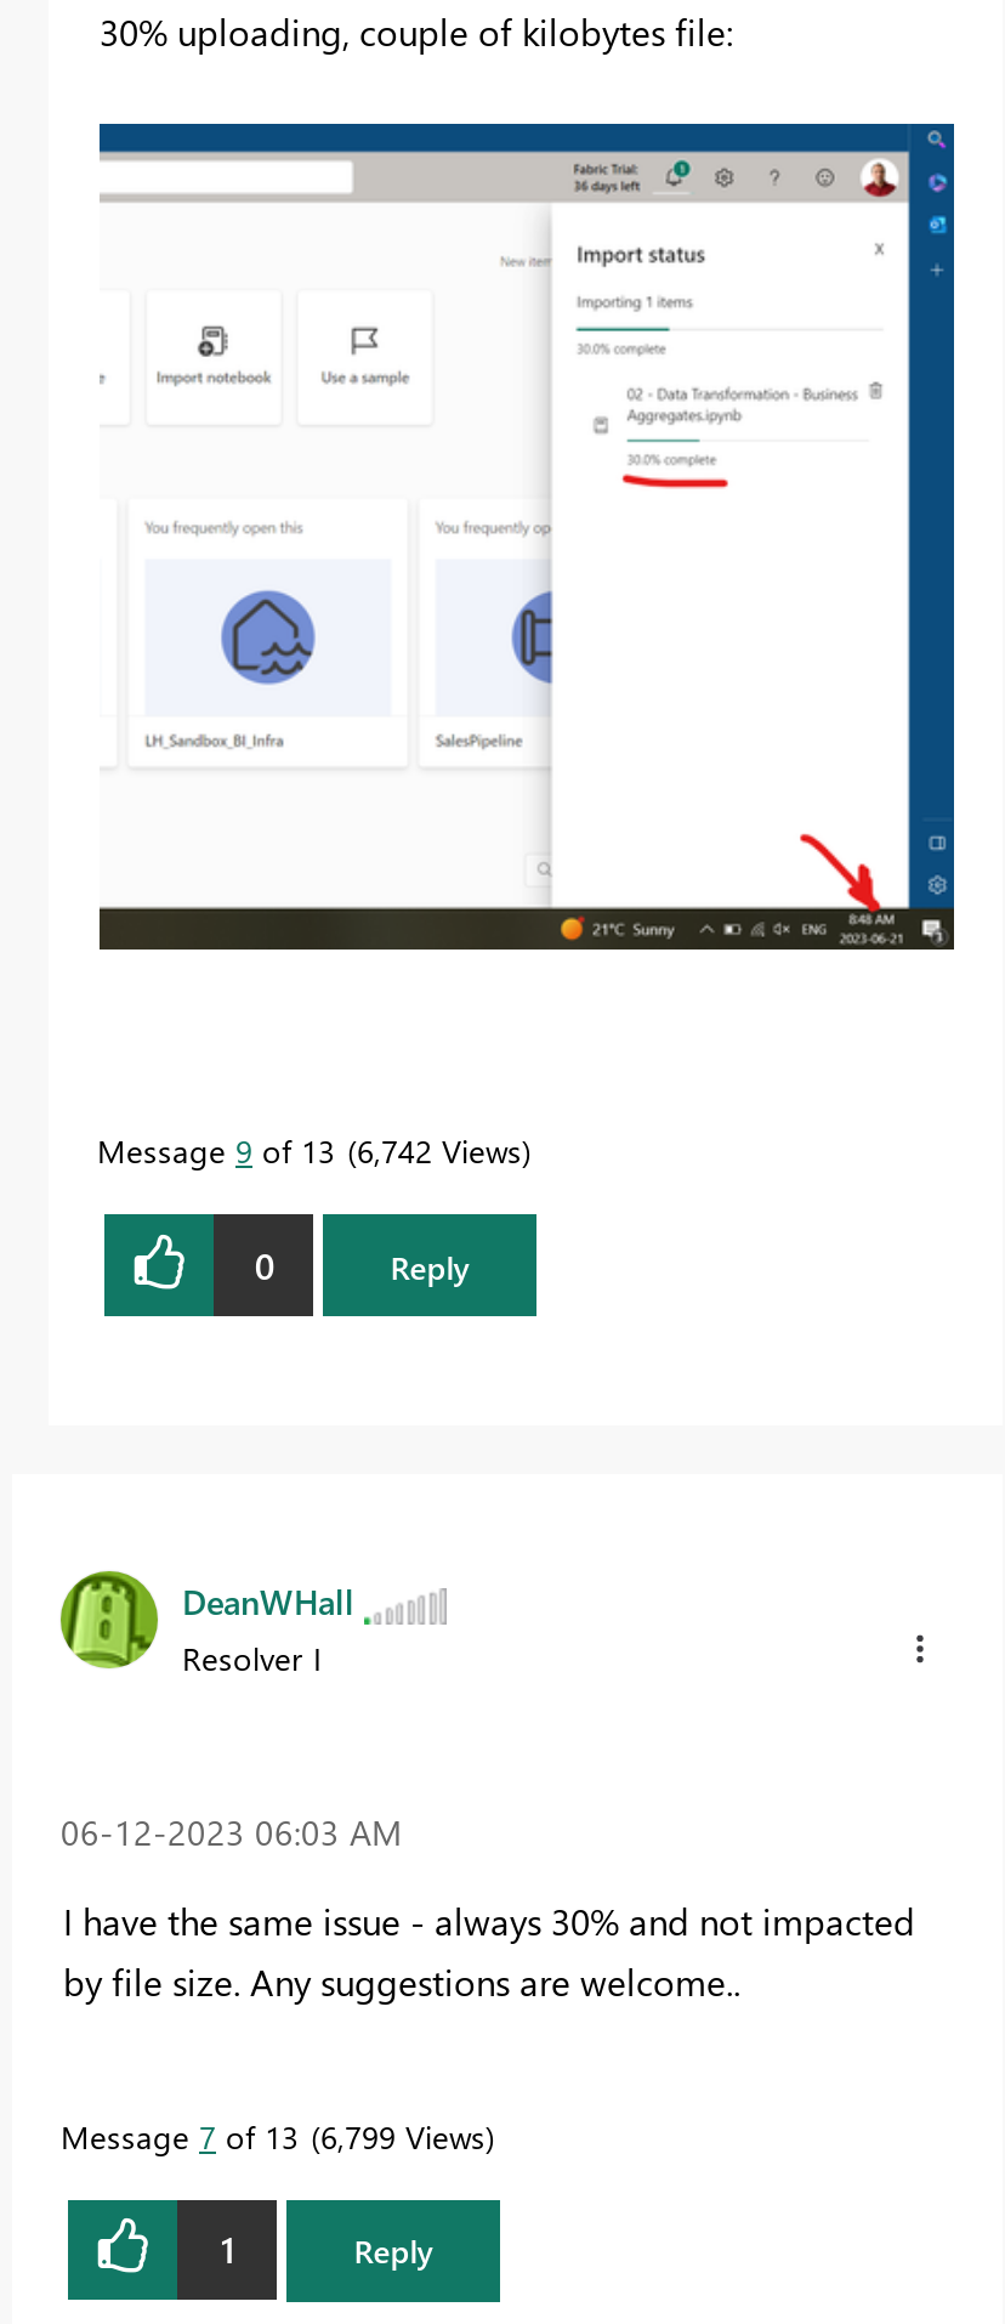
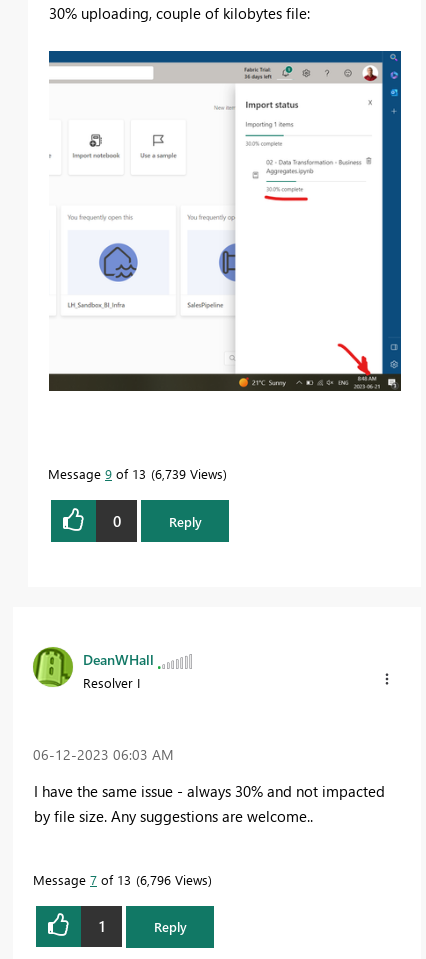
- Message 9 of 13 6,742 Views
+ Message 9 of 13 6,739 Views

- Message 7 of 13 6,799 Views
+ Message 7 of 13 6,796 Views
